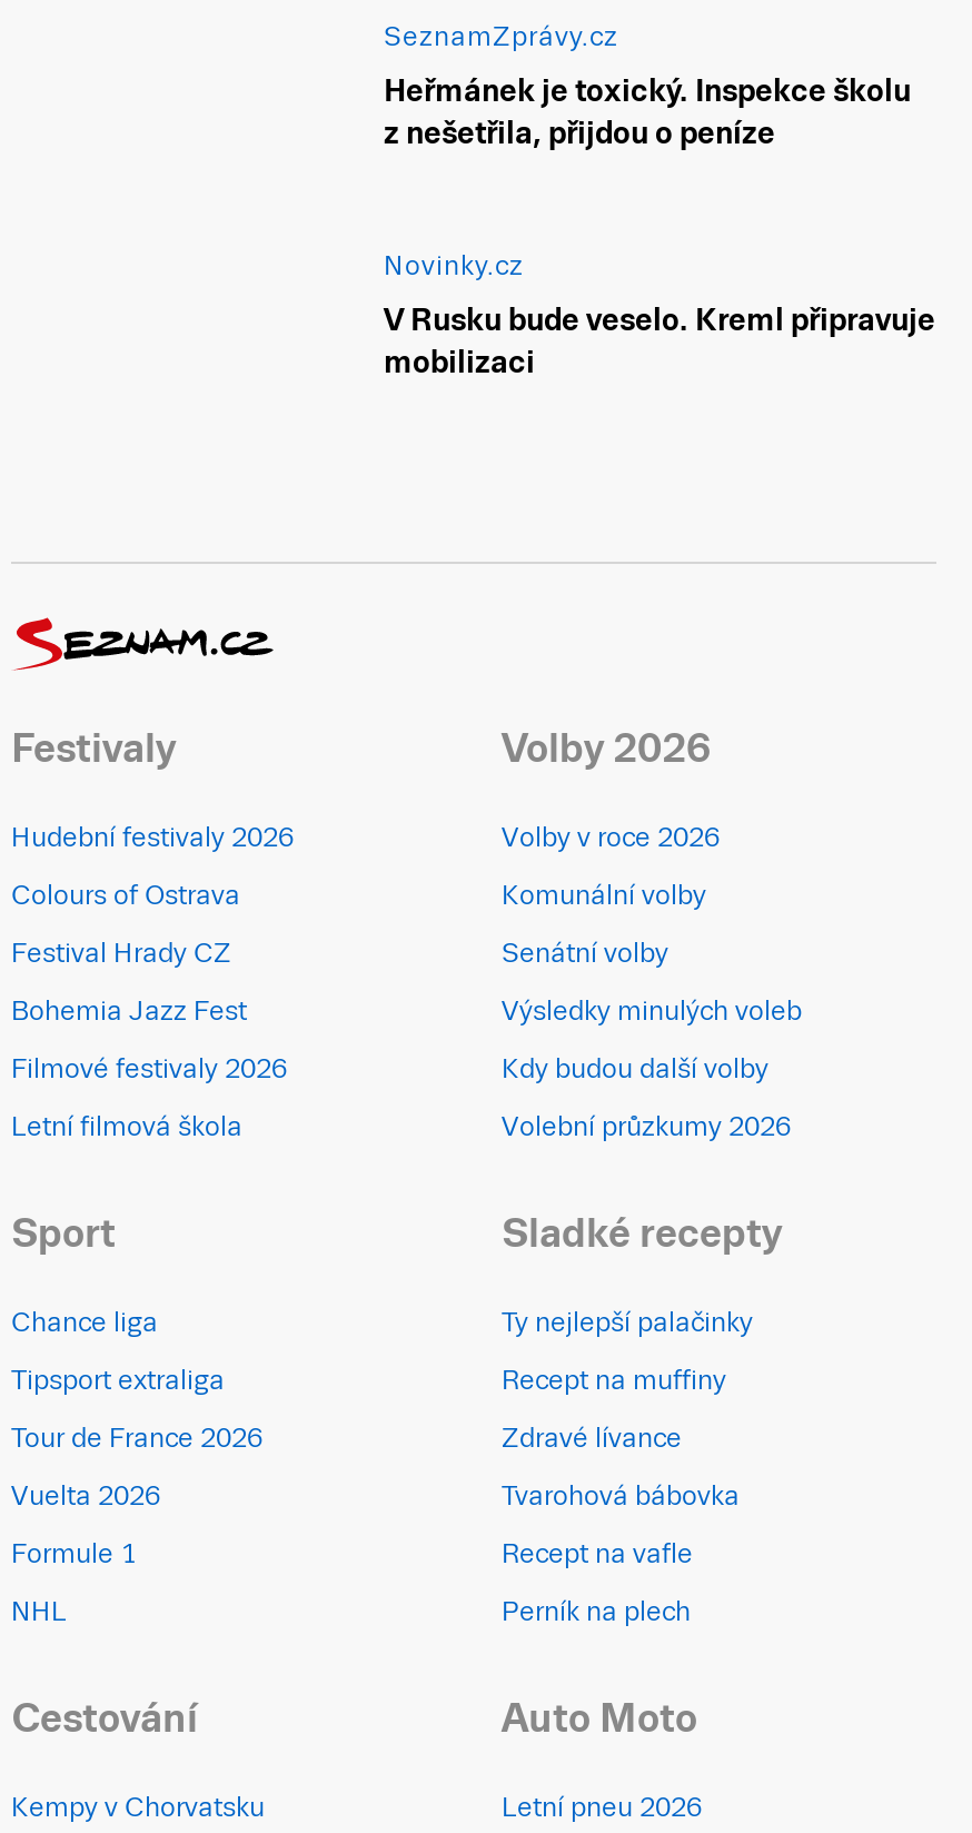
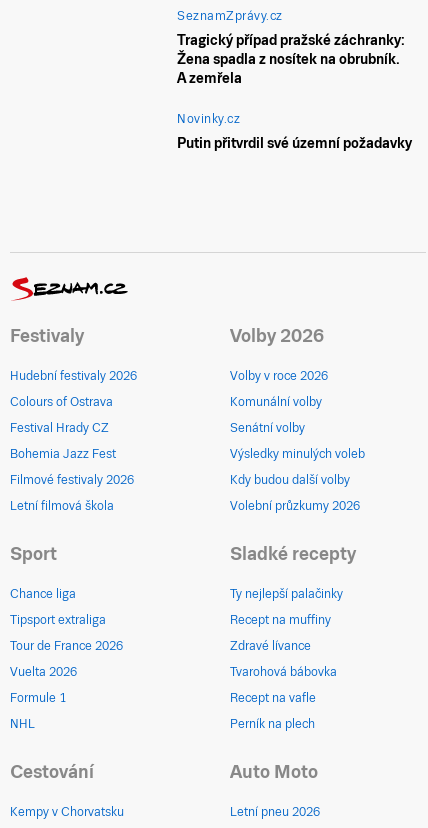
- Heřmánek je toxický. Inspekce školu
- z nešetřila, přijdou o peníze
+ Tragický případ pražské záchranky:
+ Žena spadla z nosítek na obrubník.
+ A zemřela

- V Rusku bude veselo. Kreml připravuje
- mobilizaci
+ Putin přitvrdil své územní požadavky
